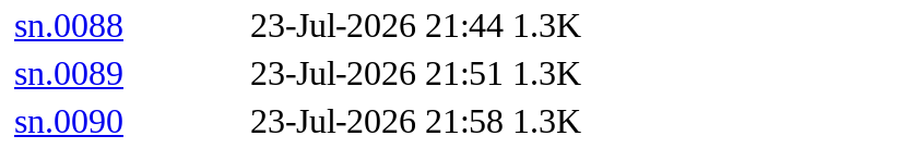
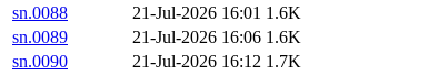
- 23-Jul-2026 21:44 1.3K
+ 21-Jul-2026 16:01 1.6K

- 23-Jul-2026 21:51 1.3K
+ 21-Jul-2026 16:06 1.6K

- 23-Jul-2026 21:58 1.3K
+ 21-Jul-2026 16:12 1.7K
